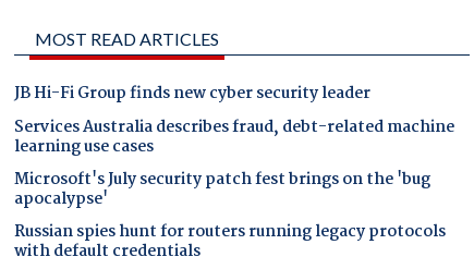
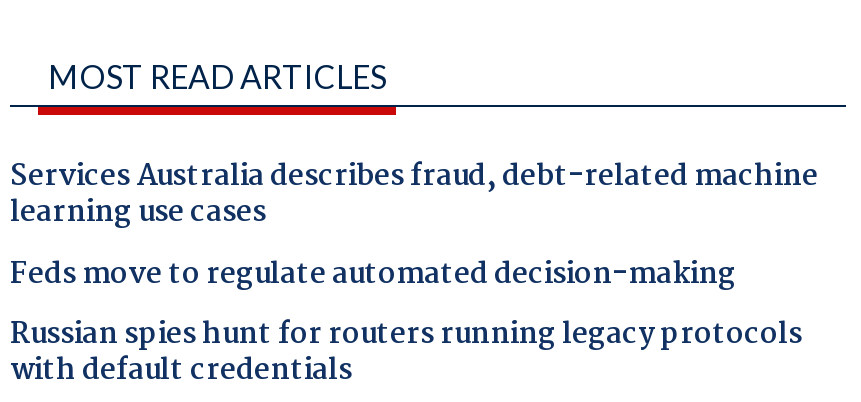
- JB Hi-Fi Group finds new cyber security leader

- Microsoft's July security patch fest brings on the 'bug
- apocalypse'
+ Feds move to regulate automated decision-making
